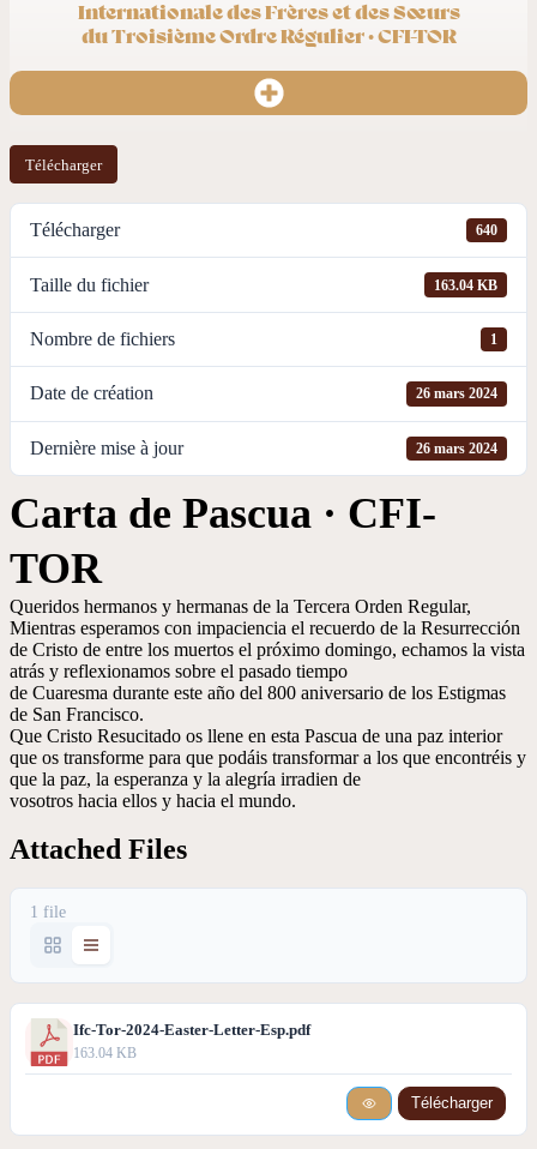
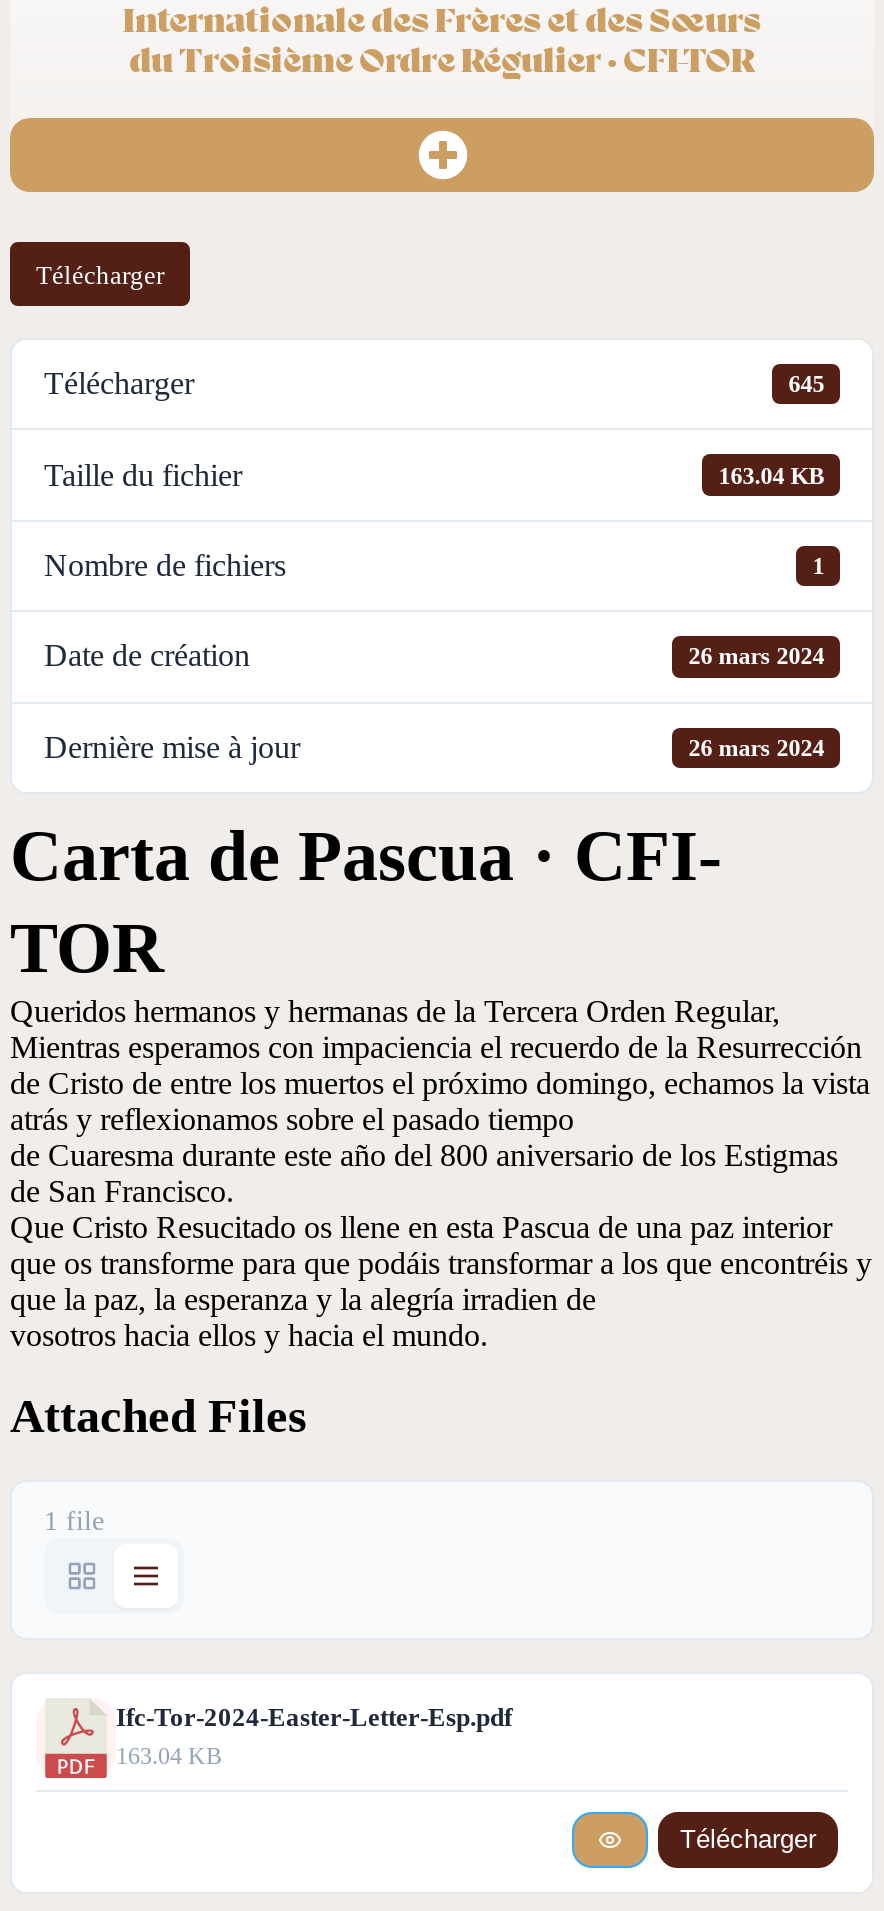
- 640
+ 645
